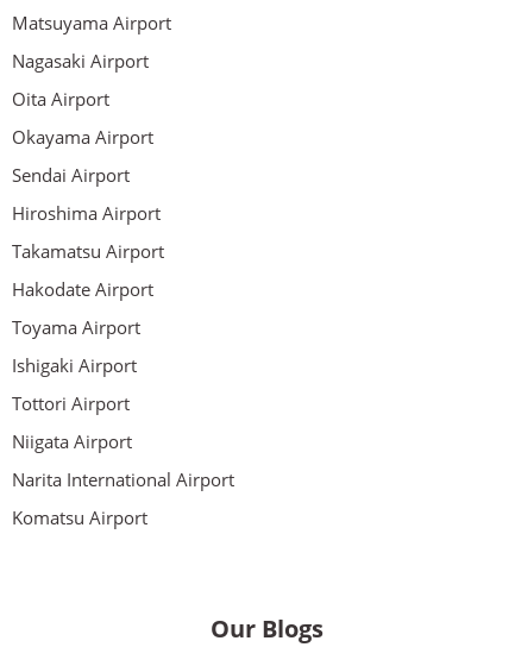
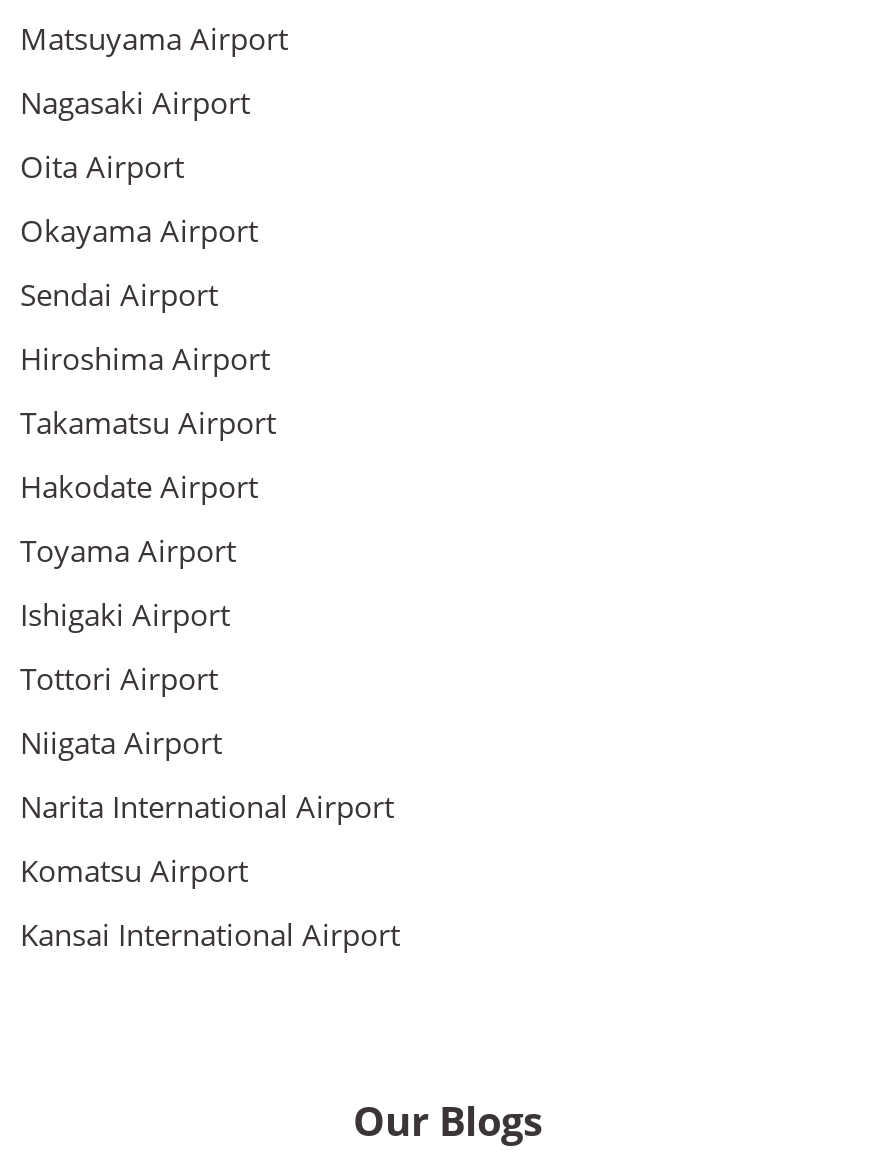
+ Kansai International Airport
